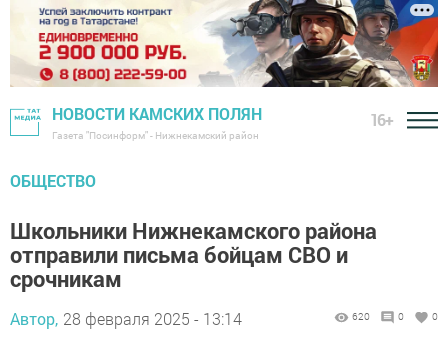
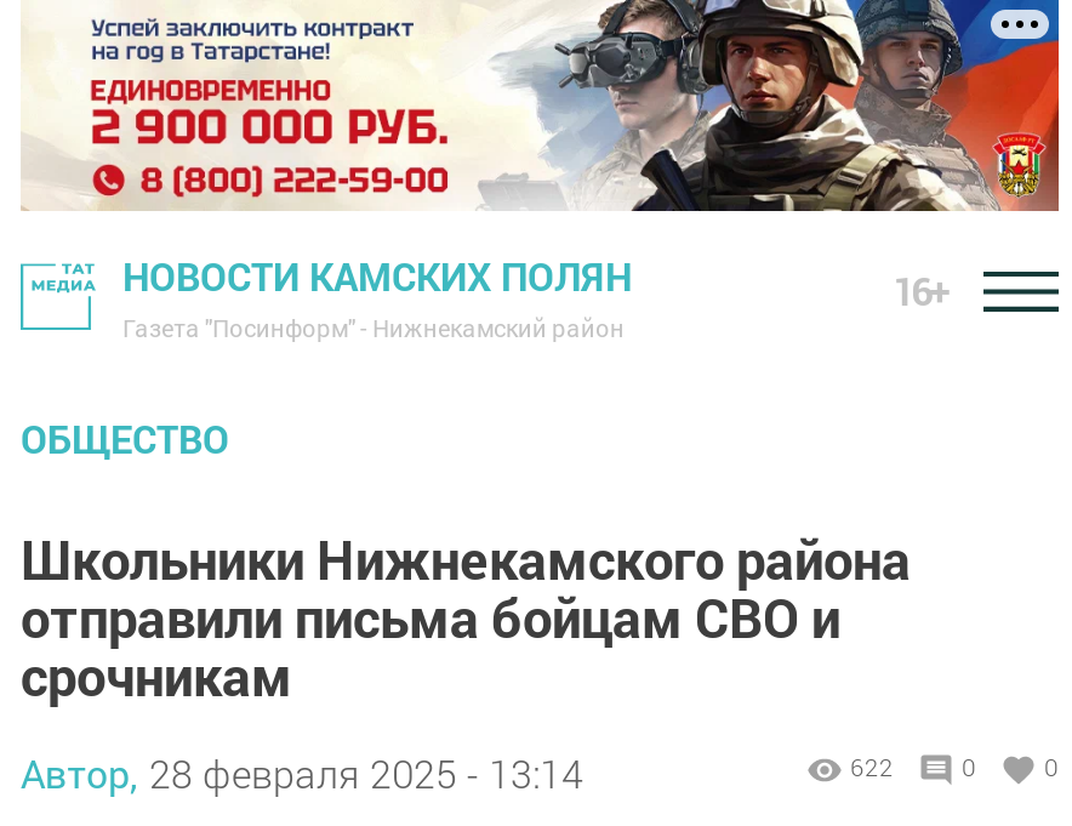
- 620
+ 622
